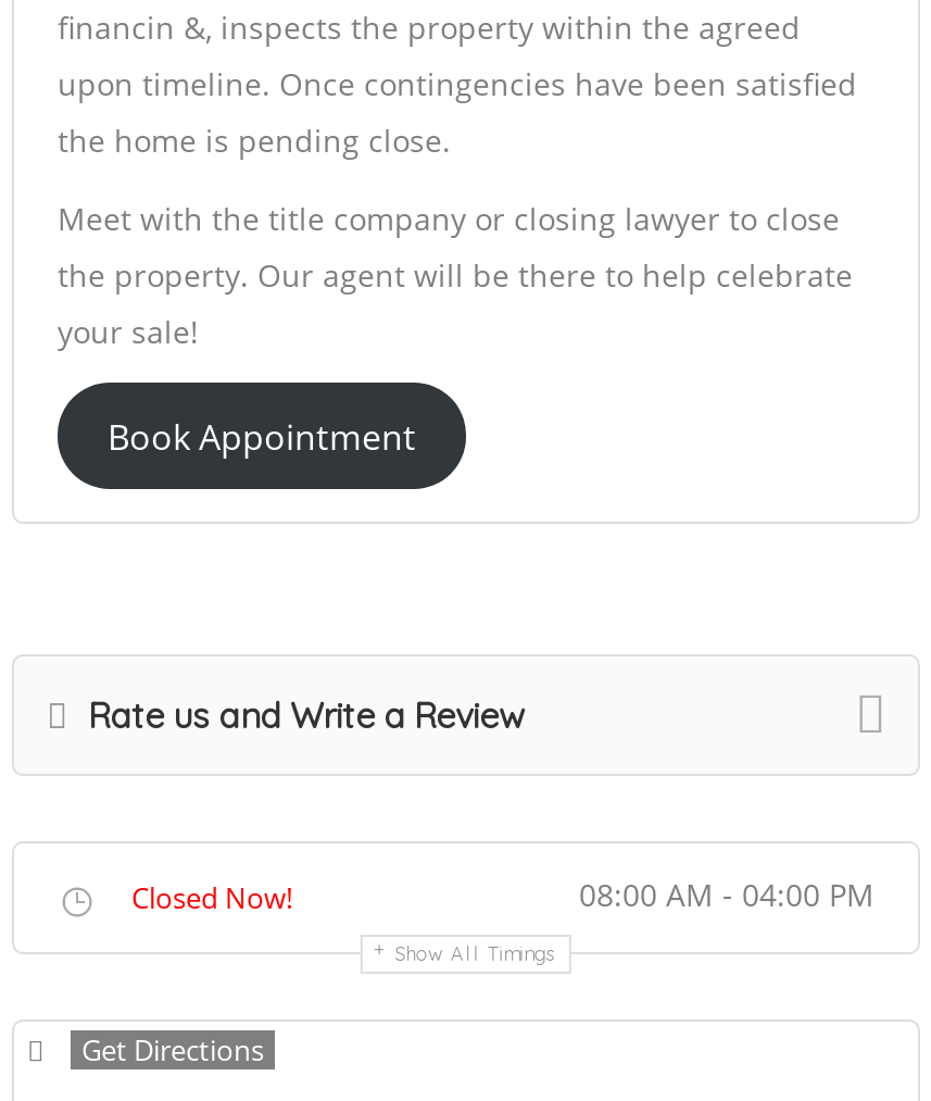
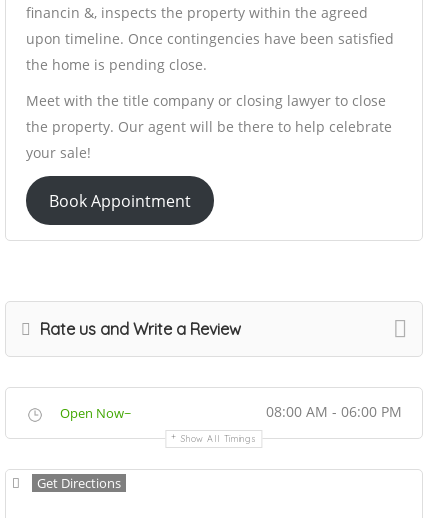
- Closed Now!
- 08:00 AM - 04:00 PM
+ Open Now~
+ 08:00 AM - 06:00 PM
